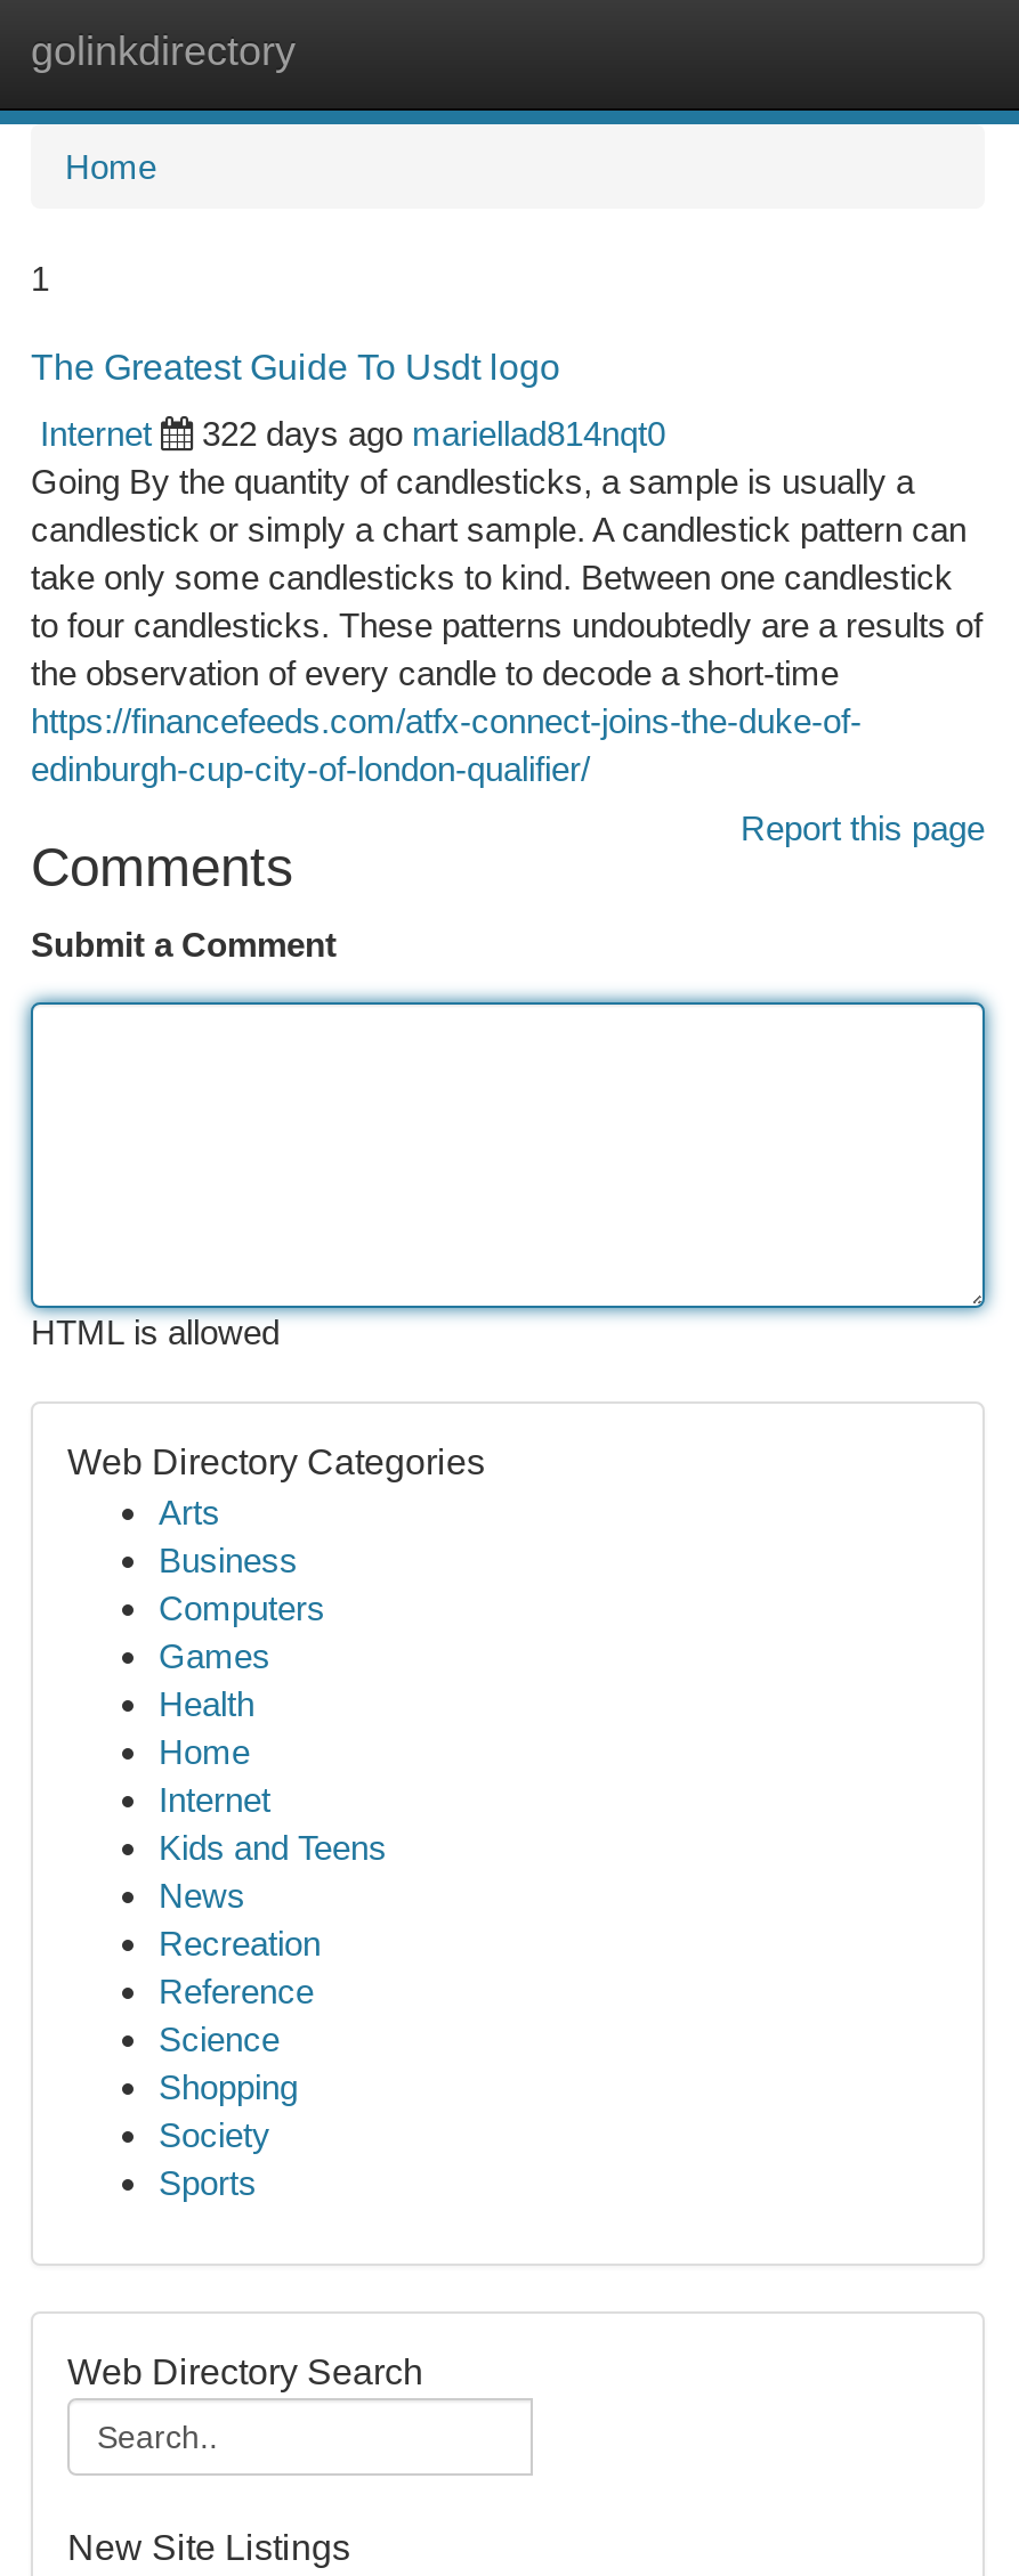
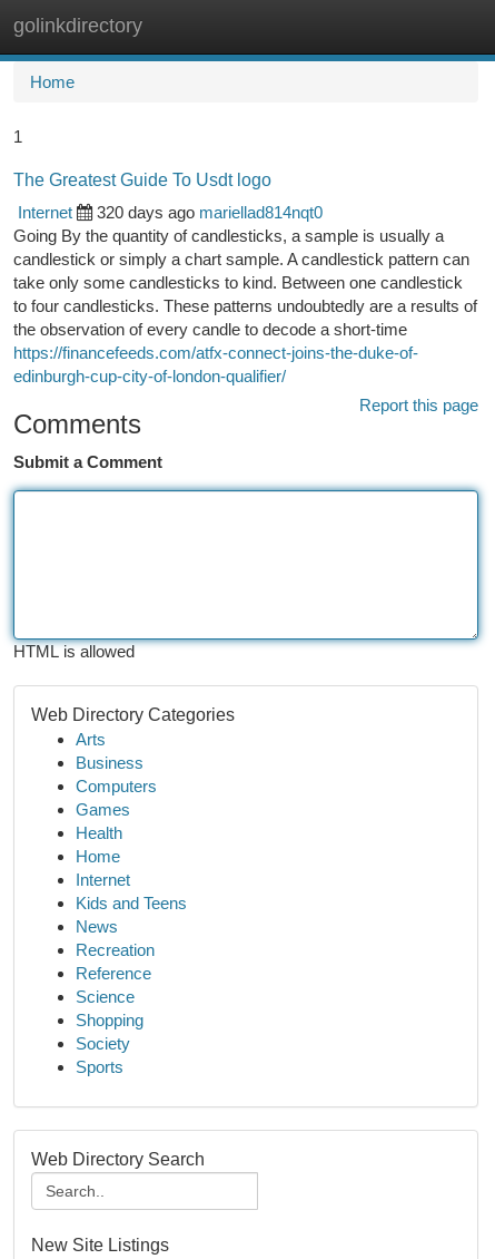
- 322 days ago mariellad814nqt0
+ 320 days ago mariellad814nqt0
